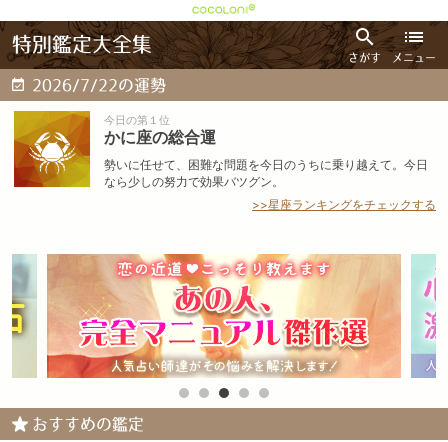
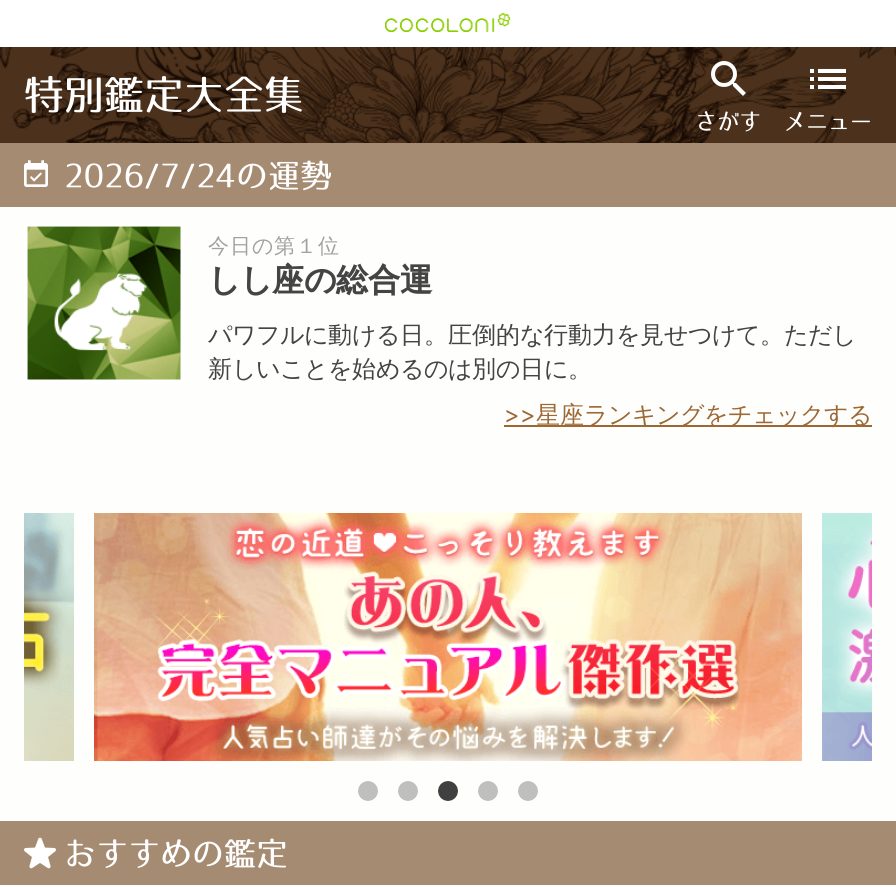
- 2026/7/22の運勢
+ 2026/7/24の運勢

- [image]
- かに座の総合運
+ [image]
+ しし座の総合運

- 勢いに任せて、困難な問題を今日のうちに乗り越えて。今日
- なら少しの努力で効果バツグン。
+ パワフルに動ける日。圧倒的な行動力を見せつけて。ただし
+ 新しいことを始めるのは別の日に。
